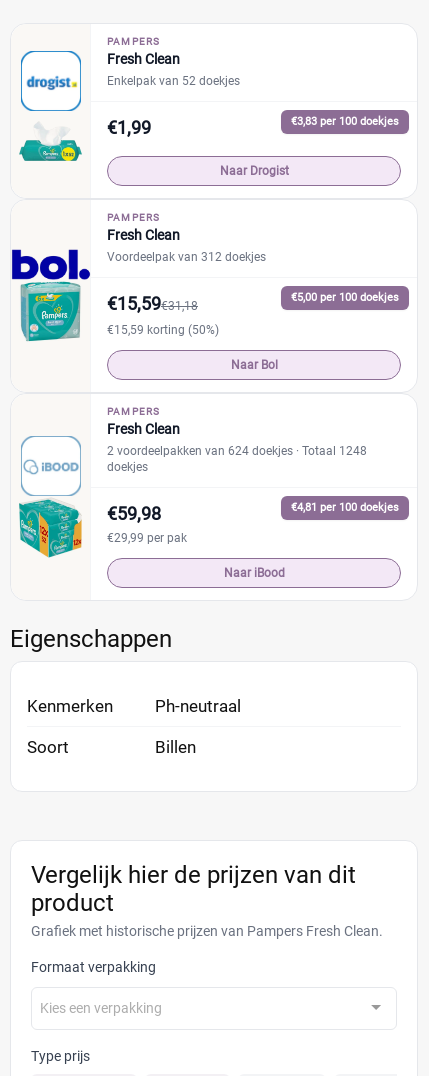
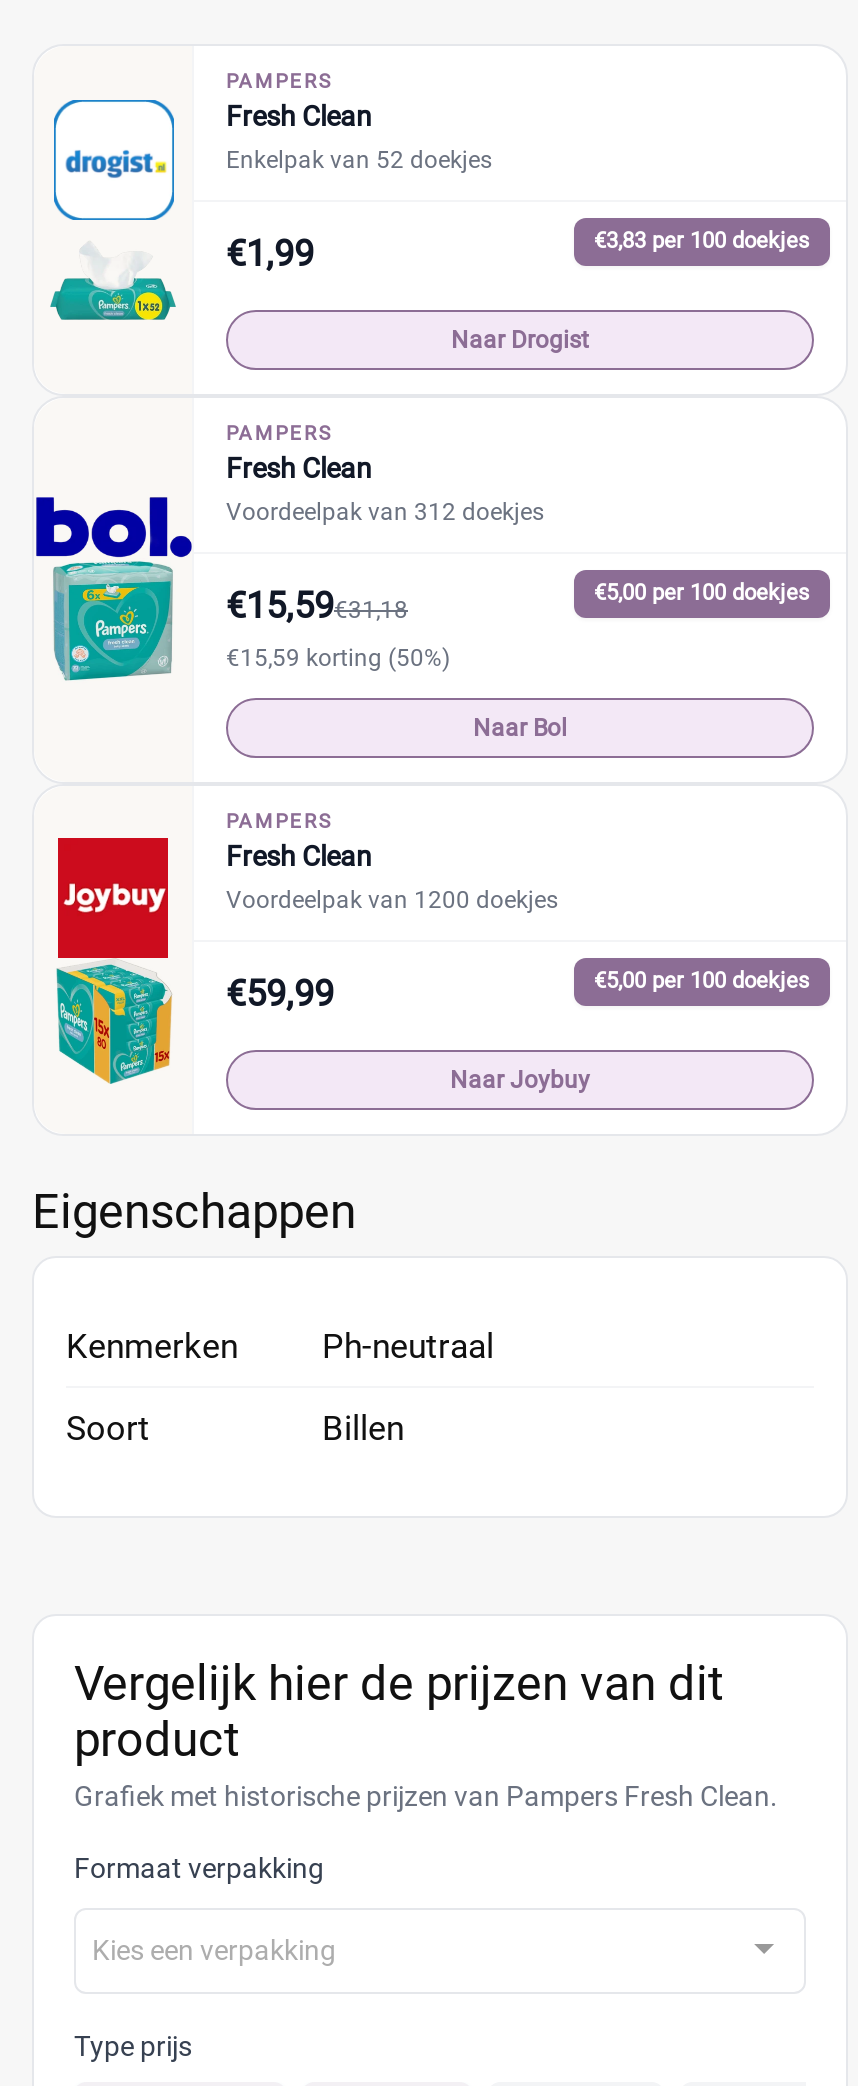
- [image]
- 2 voordeelpakken van 624 doekjes · Totaal 1248
- doekjes
+ [image]
+ Voordeelpak van 1200 doekjes

- €4,81 per 100 doekjes
- €59,98
- €29,99 per pak
+ €5,00 per 100 doekjes
+ €59,99

- Naar iBood
+ Naar Joybuy
